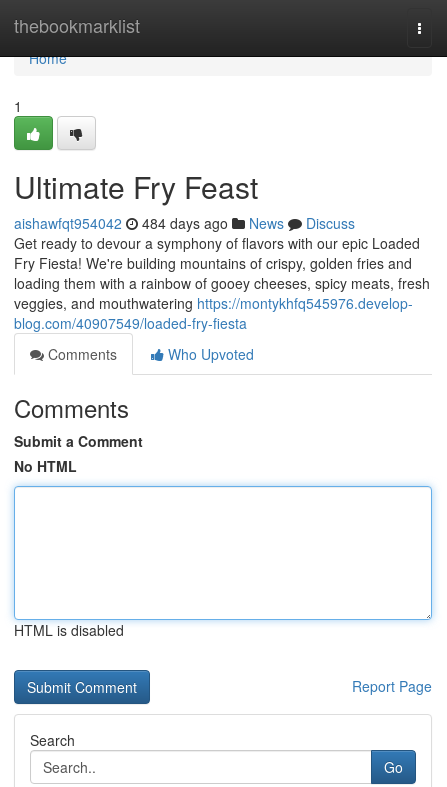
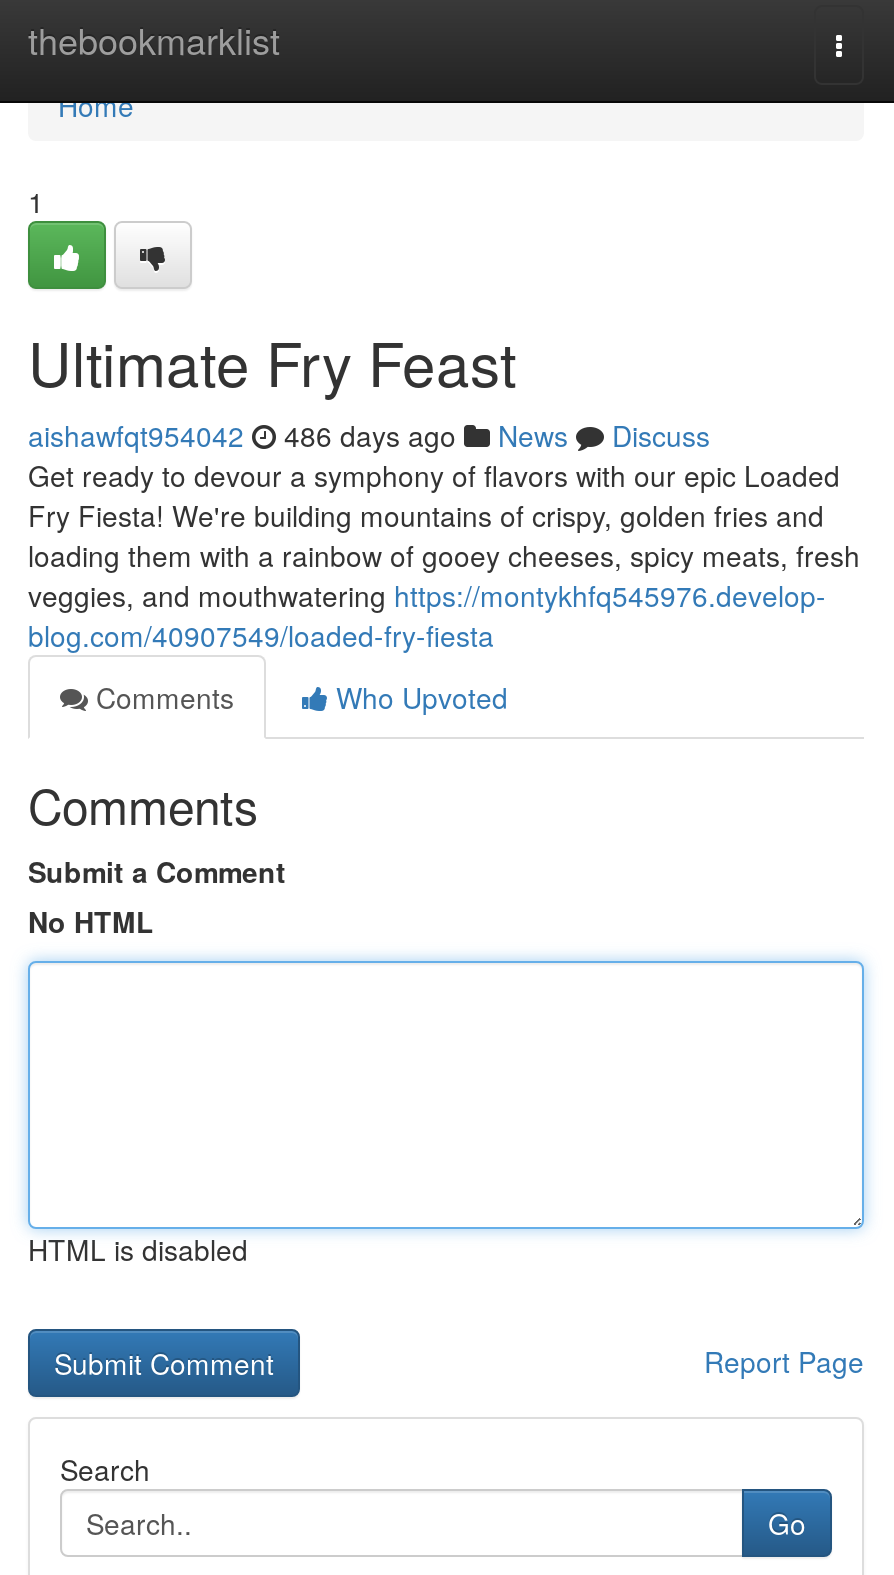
- aishawfqt954042 484 days ago News Discuss
+ aishawfqt954042 486 days ago News Discuss
